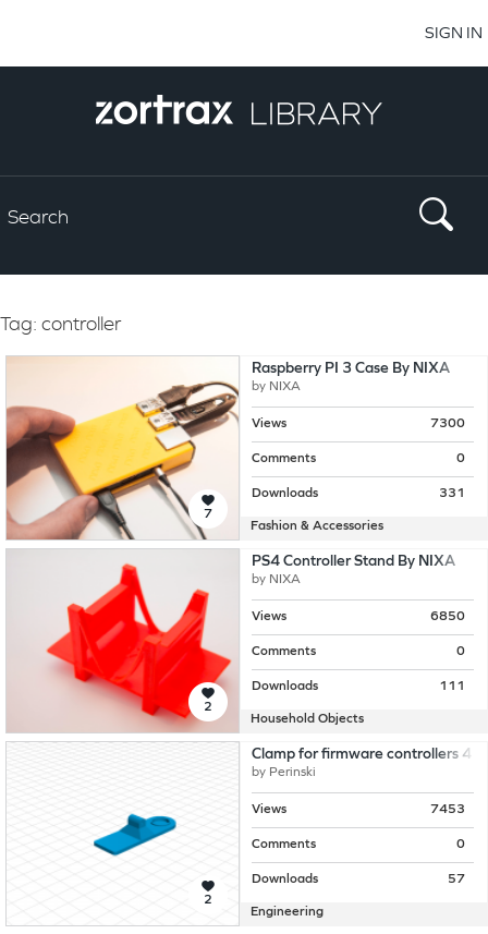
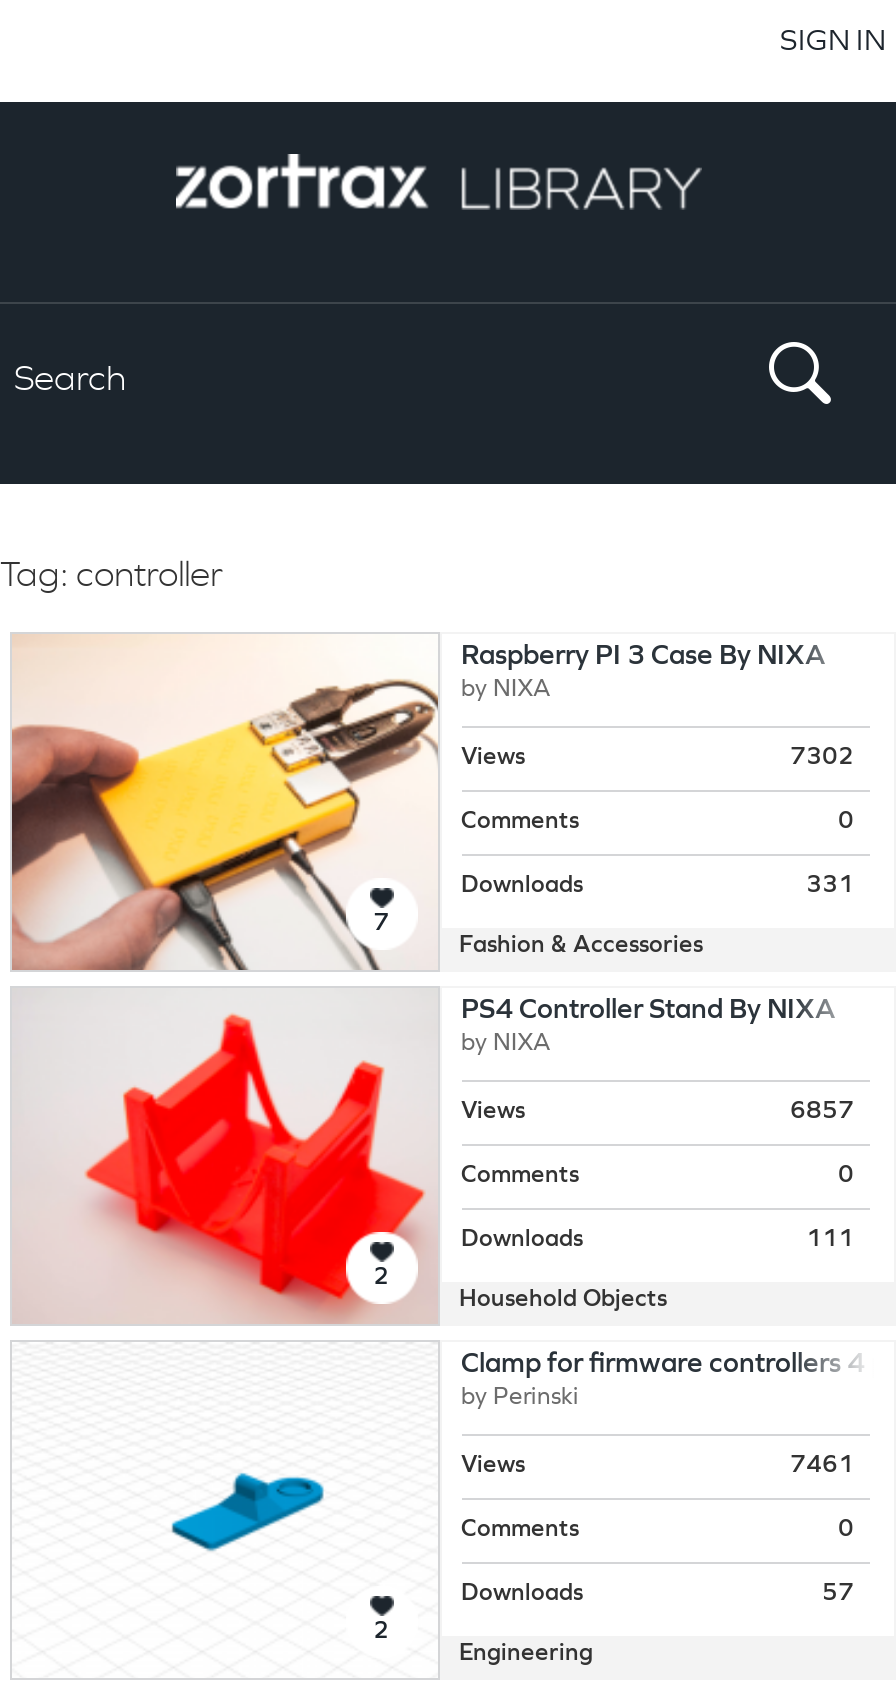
- 7300
+ 7302

- 6850
+ 6857

- 7453
+ 7461
